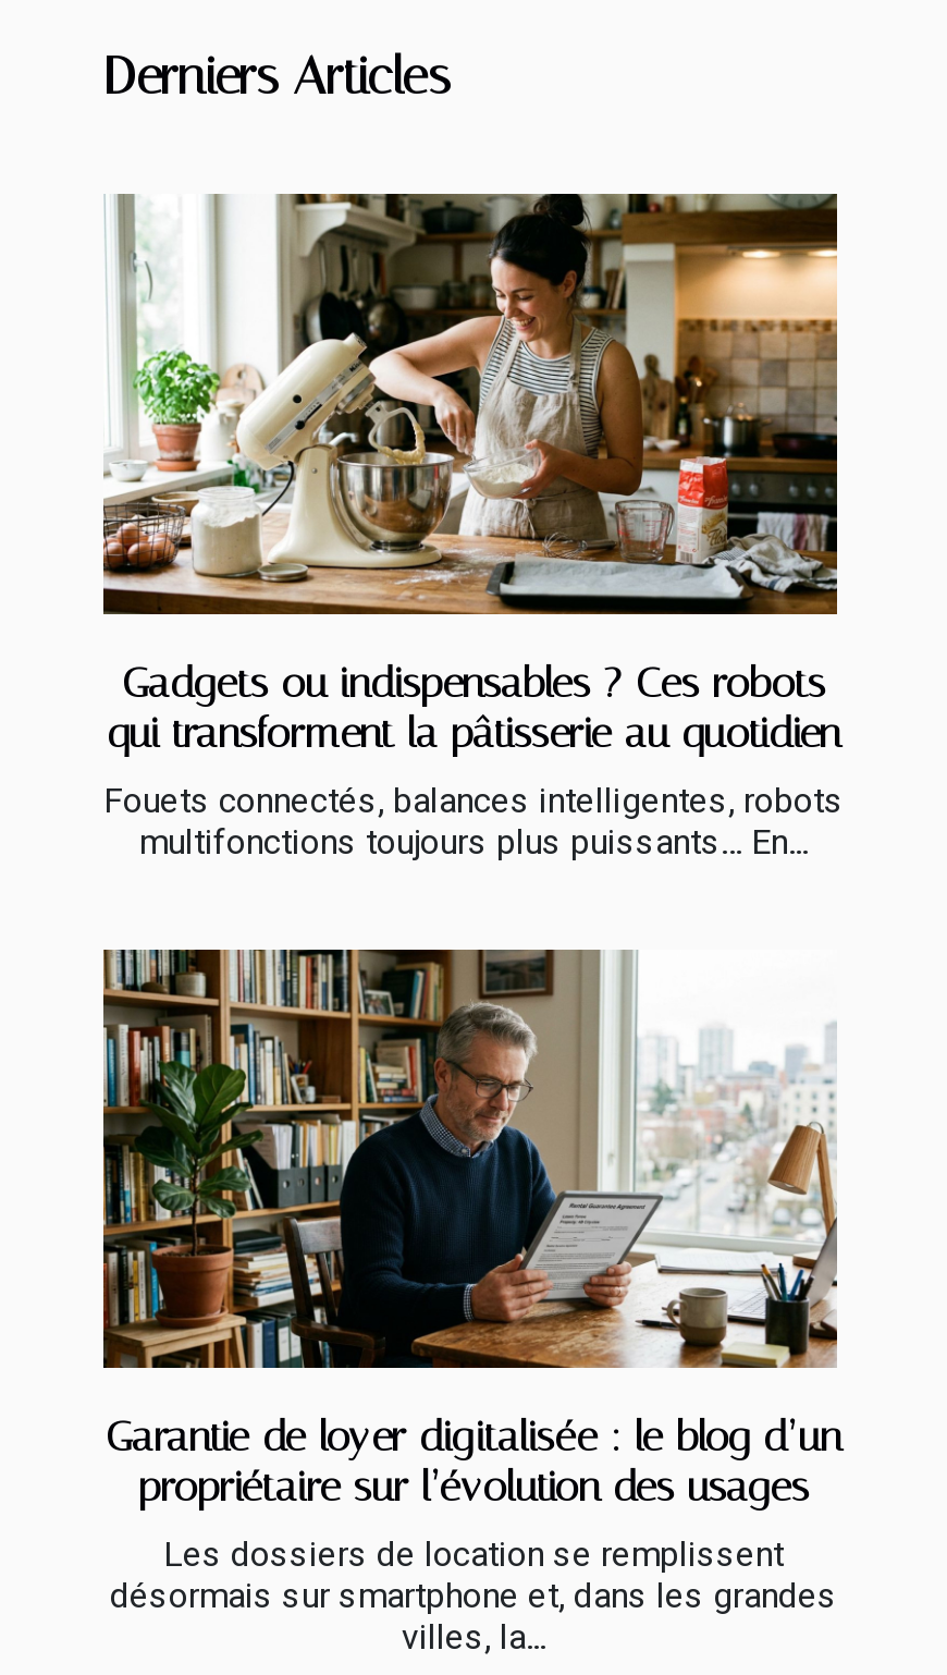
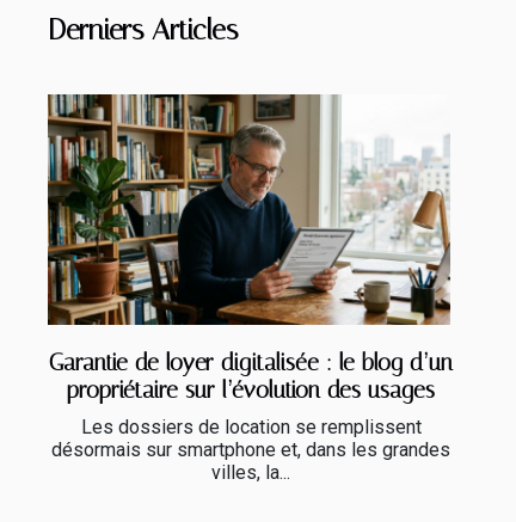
- [image]
- Gadgets ou indispensables ? Ces robots
- qui transforment la pâtisserie au quotidien
- Fouets connectés, balances intelligentes, robots
- multifonctions toujours plus puissants… En...
